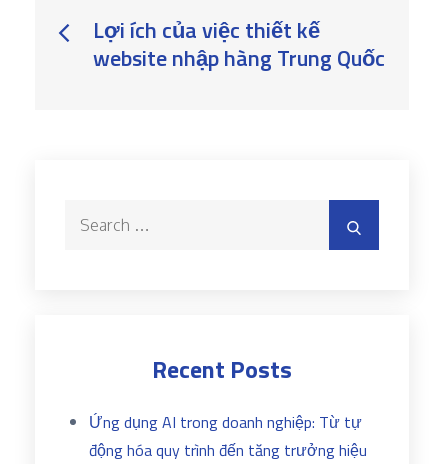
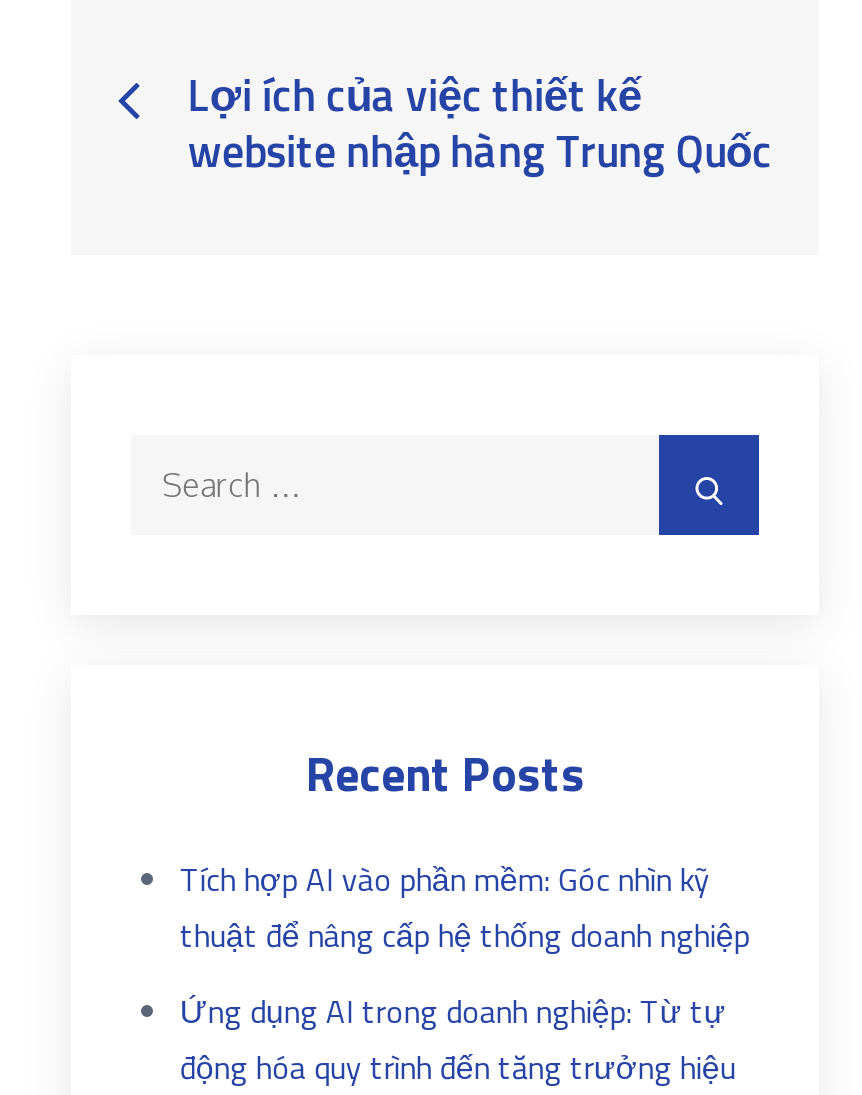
+ Tích hợp AI vào phần mềm: Góc nhìn kỹ
+ thuật để nâng cấp hệ thống doanh nghiệp
